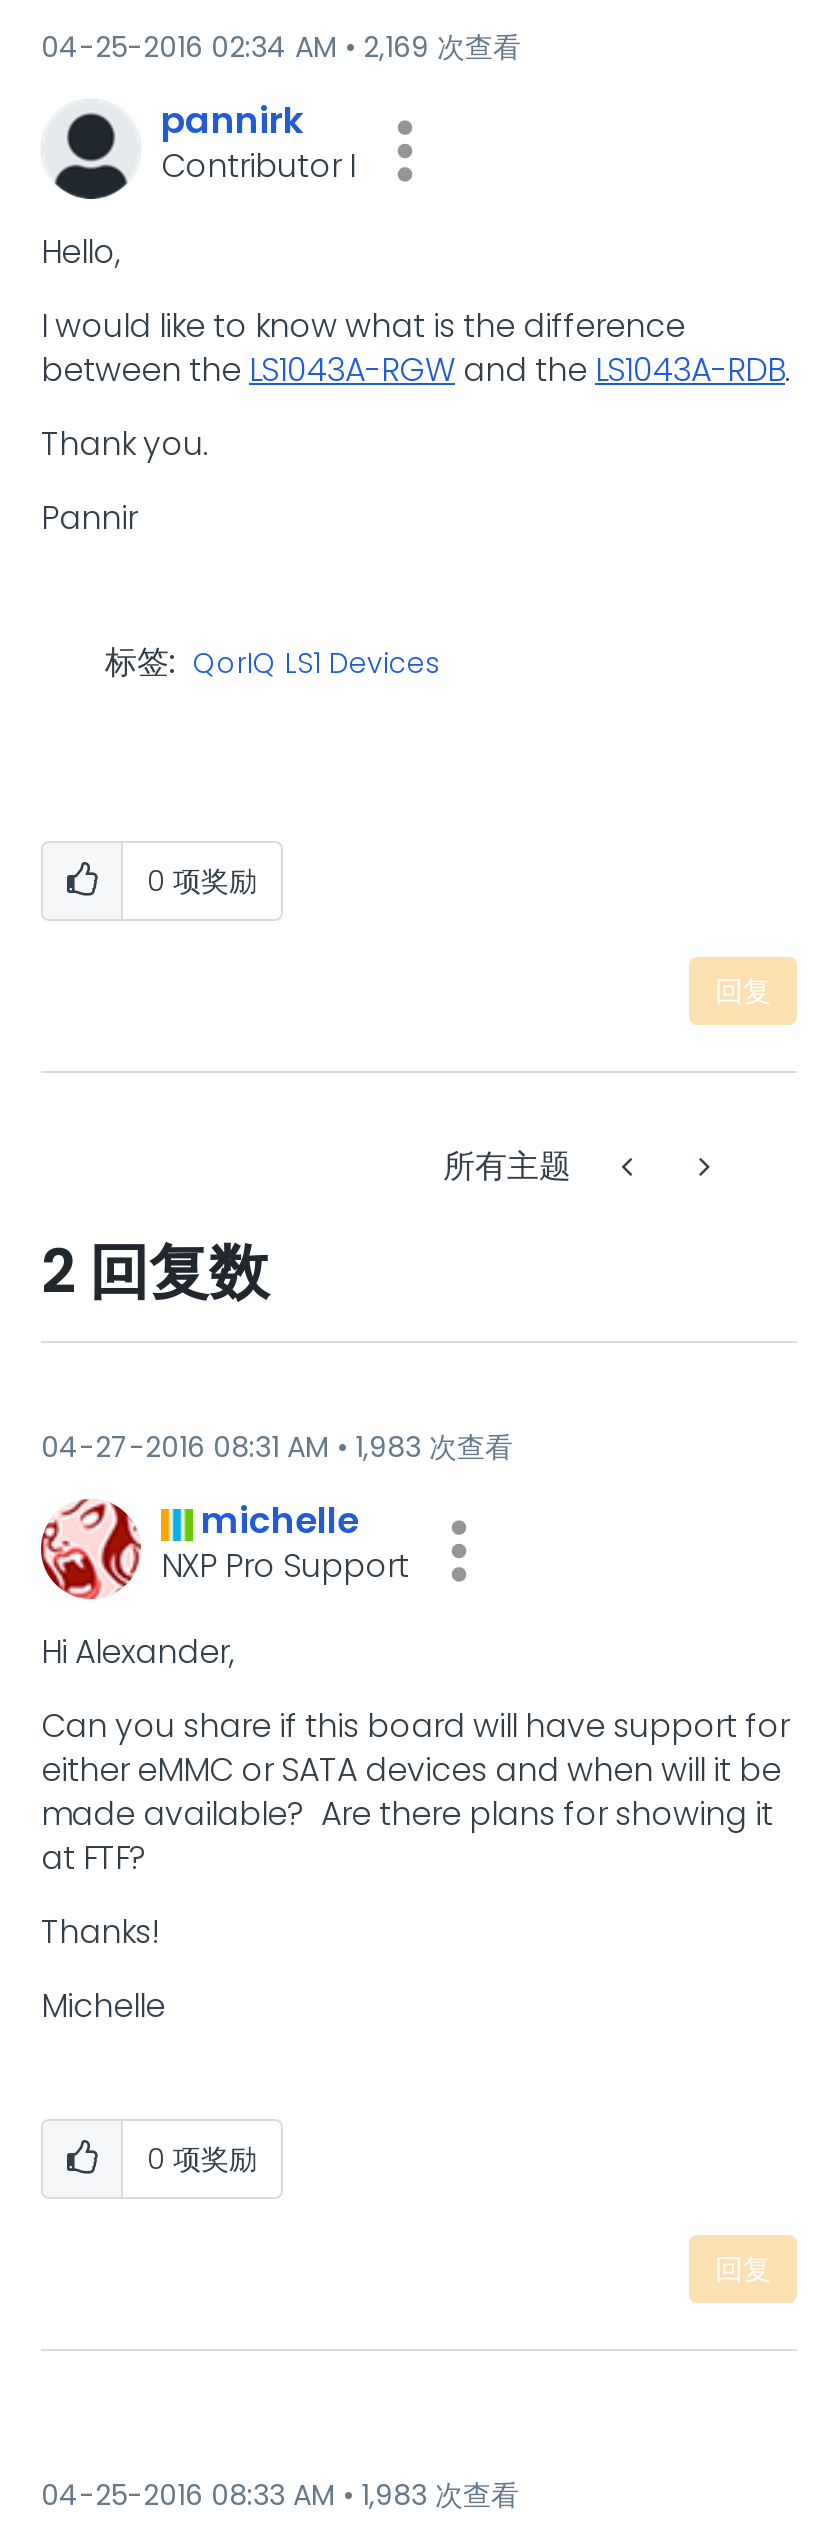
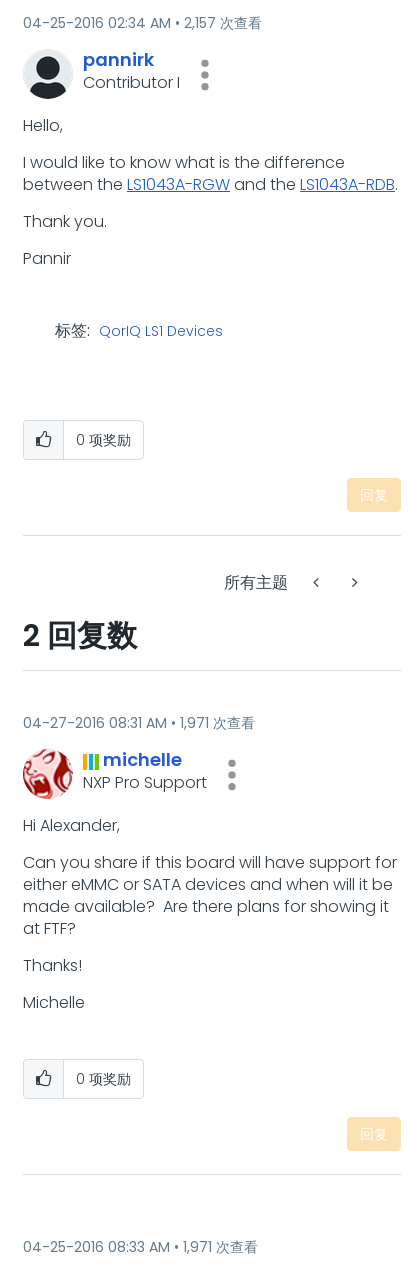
- 04-25-2016 02:34 AM 2,169 次查看
+ 04-25-2016 02:34 AM 2,157 次查看

- 04-27-2016 08:31 AM 1,983 次查看
+ 04-27-2016 08:31 AM 1,971 次查看

- 04-25-2016 08:33 AM 1,983 次查看
+ 04-25-2016 08:33 AM 1,971 次查看
